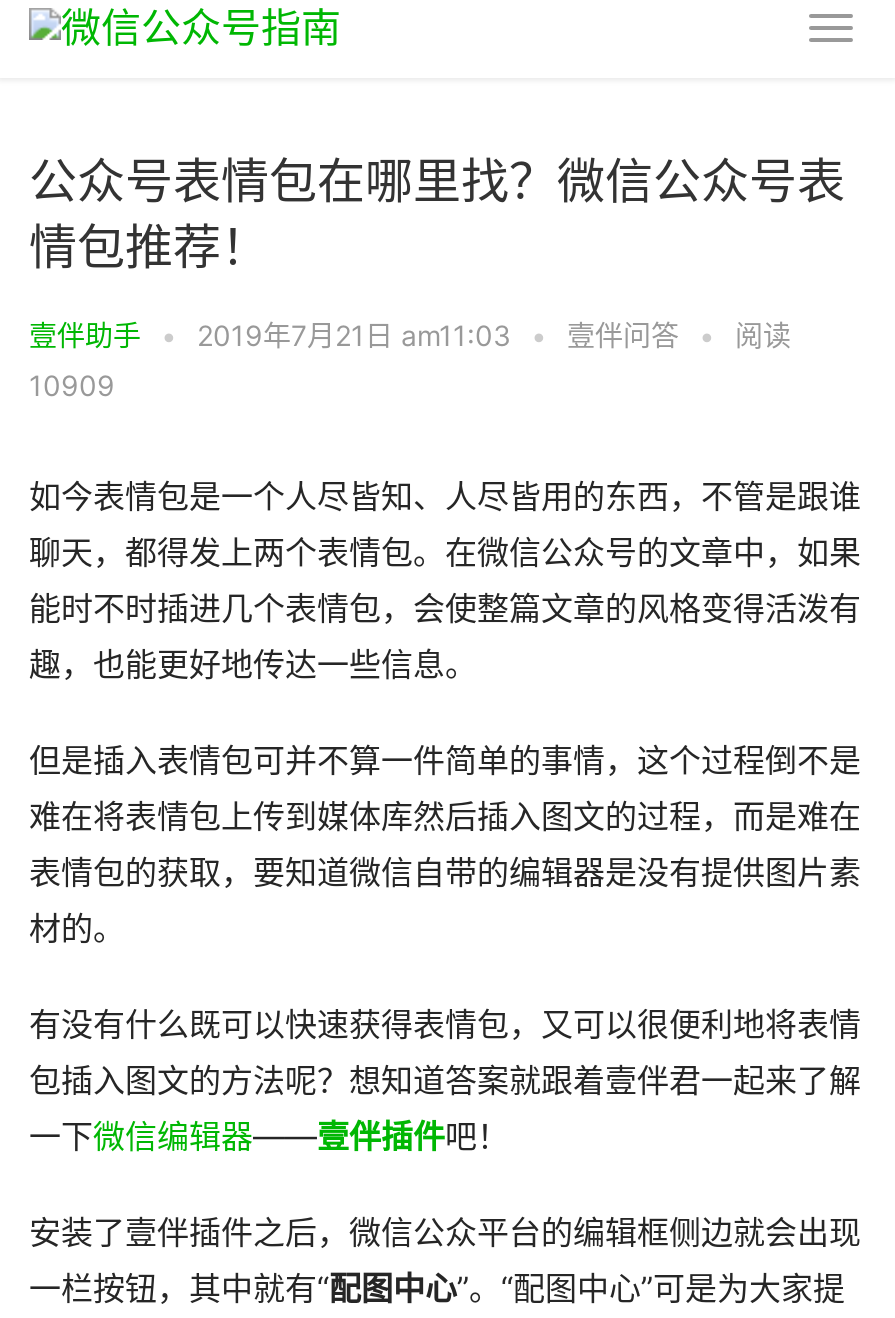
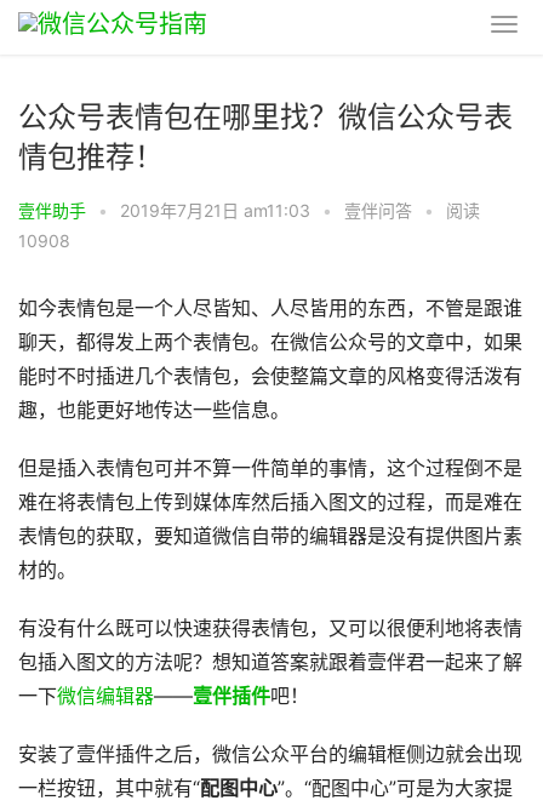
- 10909
+ 10908
